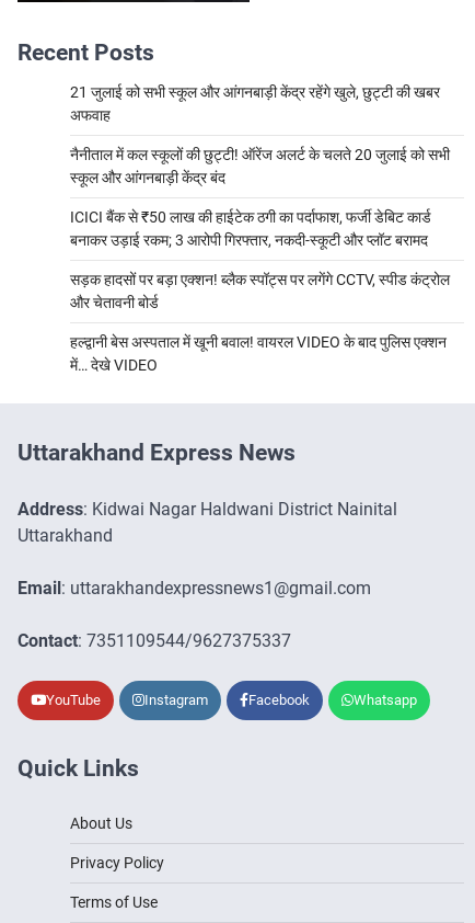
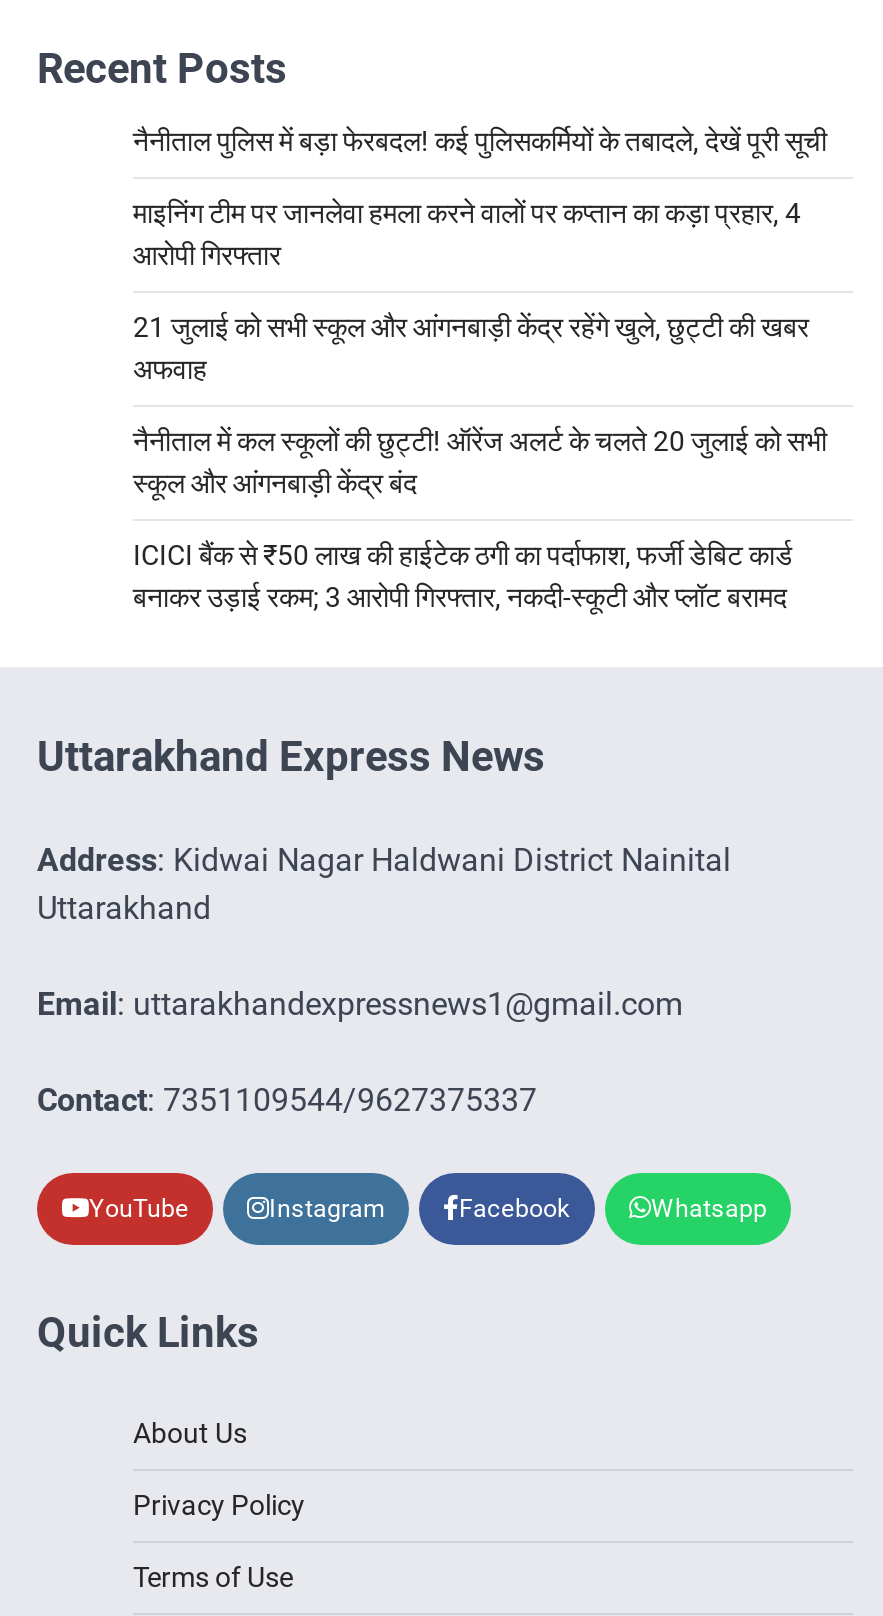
+ नैनीताल पुलिस में बड़ा फेरबदल! कई पुलिसकर्मियों के तबादले, देखें पूरी सूची
+ माइनिंग टीम पर जानलेवा हमला करने वालों पर कप्तान का कड़ा प्रहार, 4
+ आरोपी गिरफ्तार

moved down: 21 जुलाई को सभी स्कूल और आंगनबाड़ी केंद्र रहेंगे खुले, छुट्टी की खबर | अफवाह | नैनीताल में कल स्कूलों की छुट्टी! ऑरेंज अलर्ट के चलते 20 जुलाई को सभी | स्कूल और आंगनबाड़ी केंद्र बंद | ICICI बैंक से ₹50 लाख की हाईटेक ठगी का पर्दाफाश, फर्जी डेबिट कार्ड | बनाकर उड़ाई रकम; 3 आरोपी गिरफ्तार, नकदी-स्कूटी और प्लॉट बरामद

- सड़क हादसों पर बड़ा एक्शन! ब्लैक स्पॉट्स पर लगेंगे CCTV, स्पीड कंट्रोल
- और चेतावनी बोर्ड
- हल्द्वानी बेस अस्पताल में खूनी बवाल! वायरल VIDEO के बाद पुलिस एक्शन
- में… देखे VIDEO
